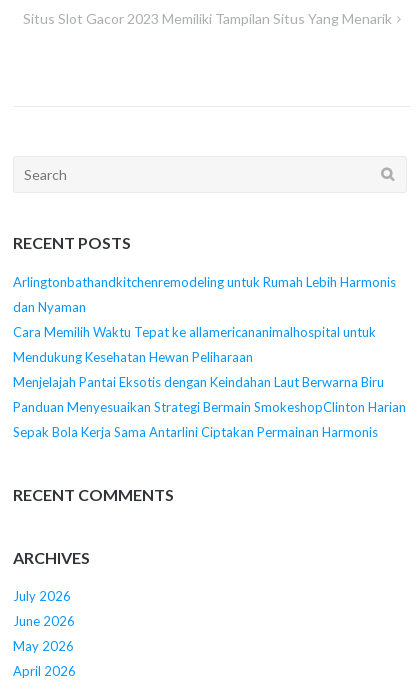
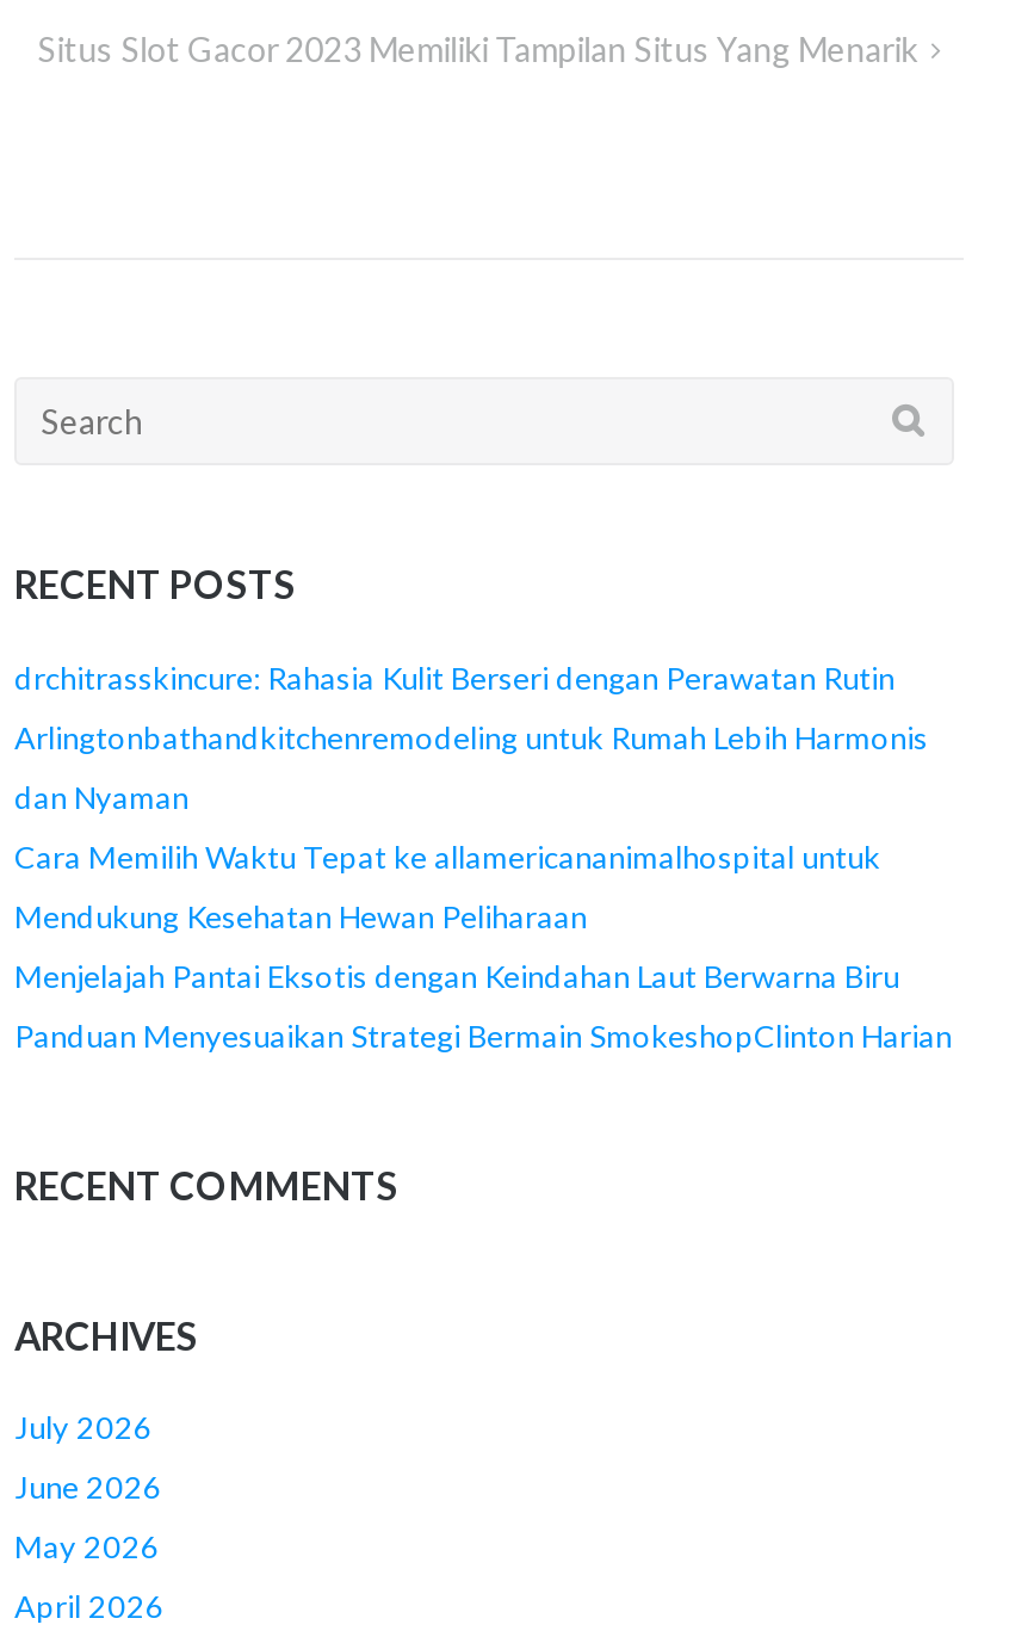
+ drchitrasskincure: Rahasia Kulit Berseri dengan Perawatan Rutin

moved down: Arlingtonbathandkitchenremodeling untuk Rumah Lebih Harmonis | dan Nyaman | Cara Memilih Waktu Tepat ke allamericananimalhospital untuk | Mendukung Kesehatan Hewan Peliharaan | Menjelajah Pantai Eksotis dengan Keindahan Laut Berwarna Biru | Panduan Menyesuaikan Strategi Bermain SmokeshopClinton Harian

- Sepak Bola Kerja Sama Antarlini Ciptakan Permainan Harmonis
